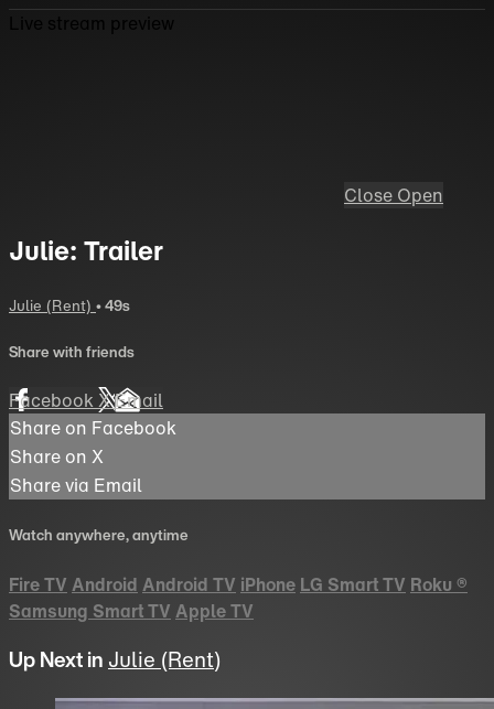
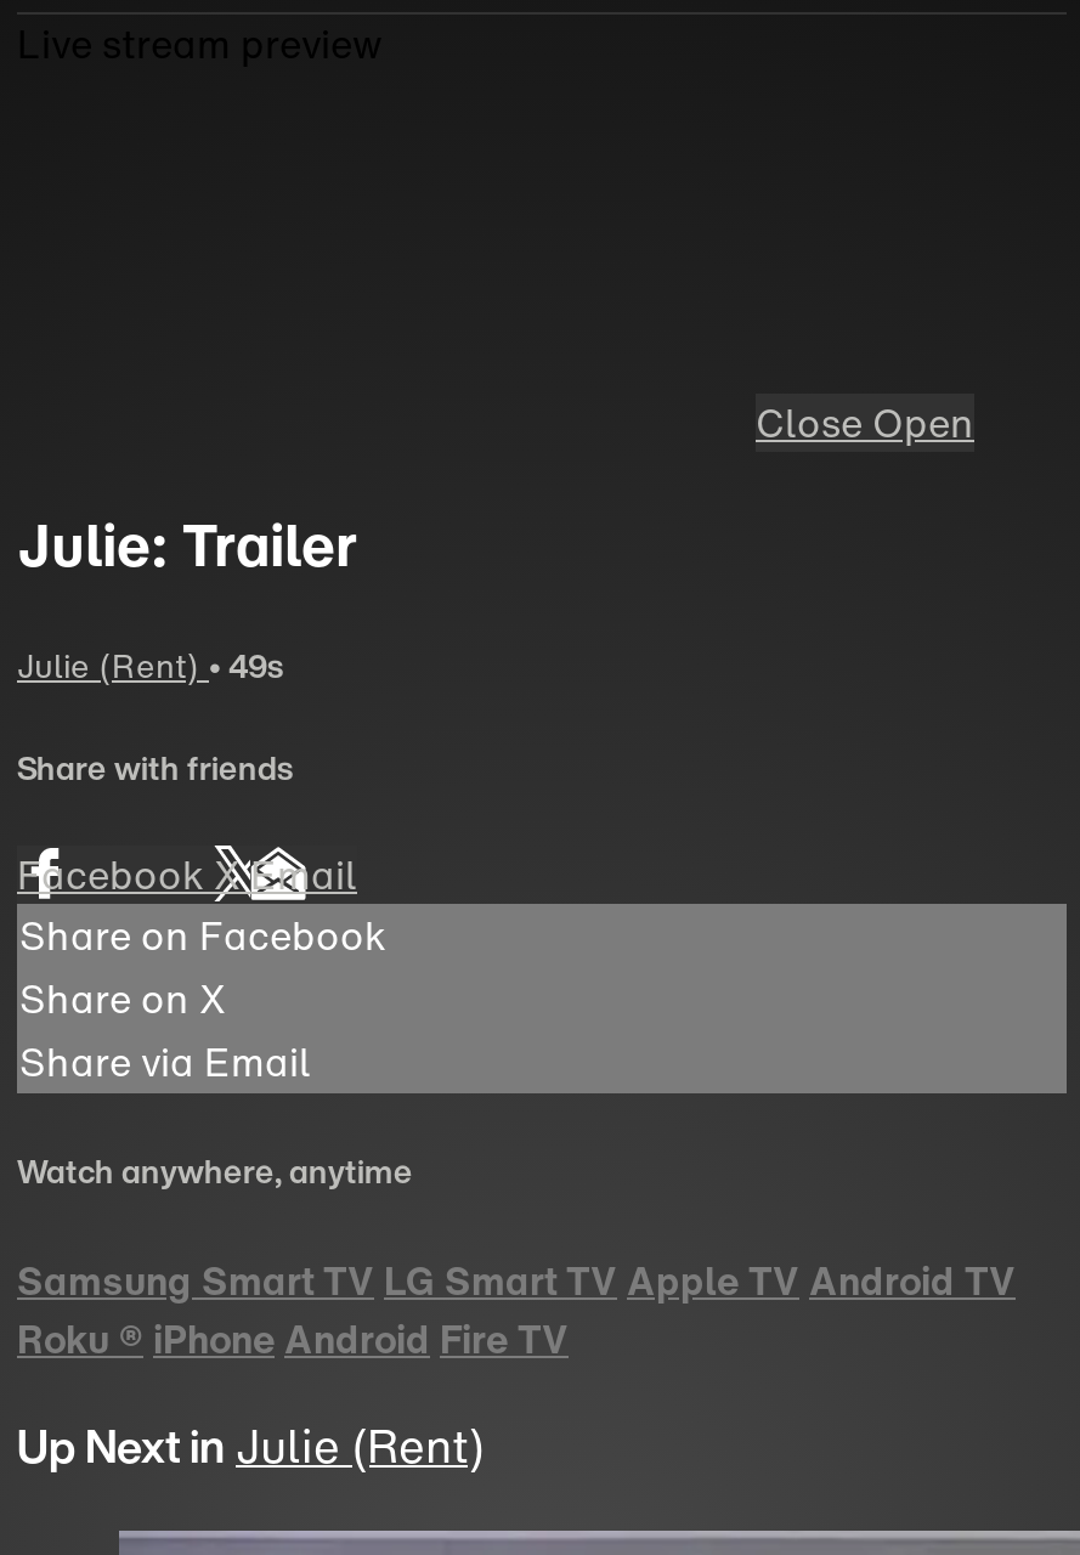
- Fire TV Android Android TV iPhone LG Smart TV Roku ®
- Samsung Smart TV Apple TV
+ Samsung Smart TV LG Smart TV Apple TV Android TV
+ Roku ® iPhone Android Fire TV
